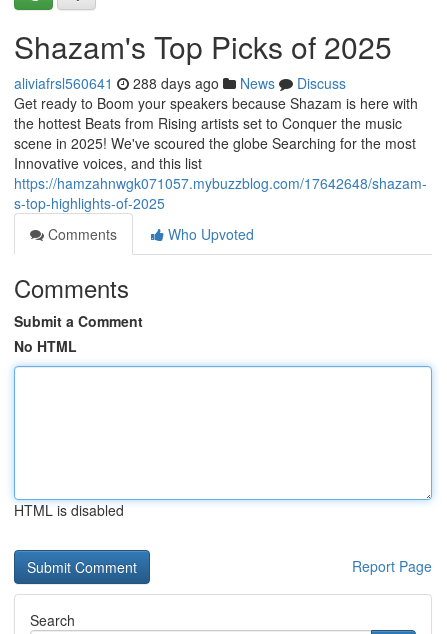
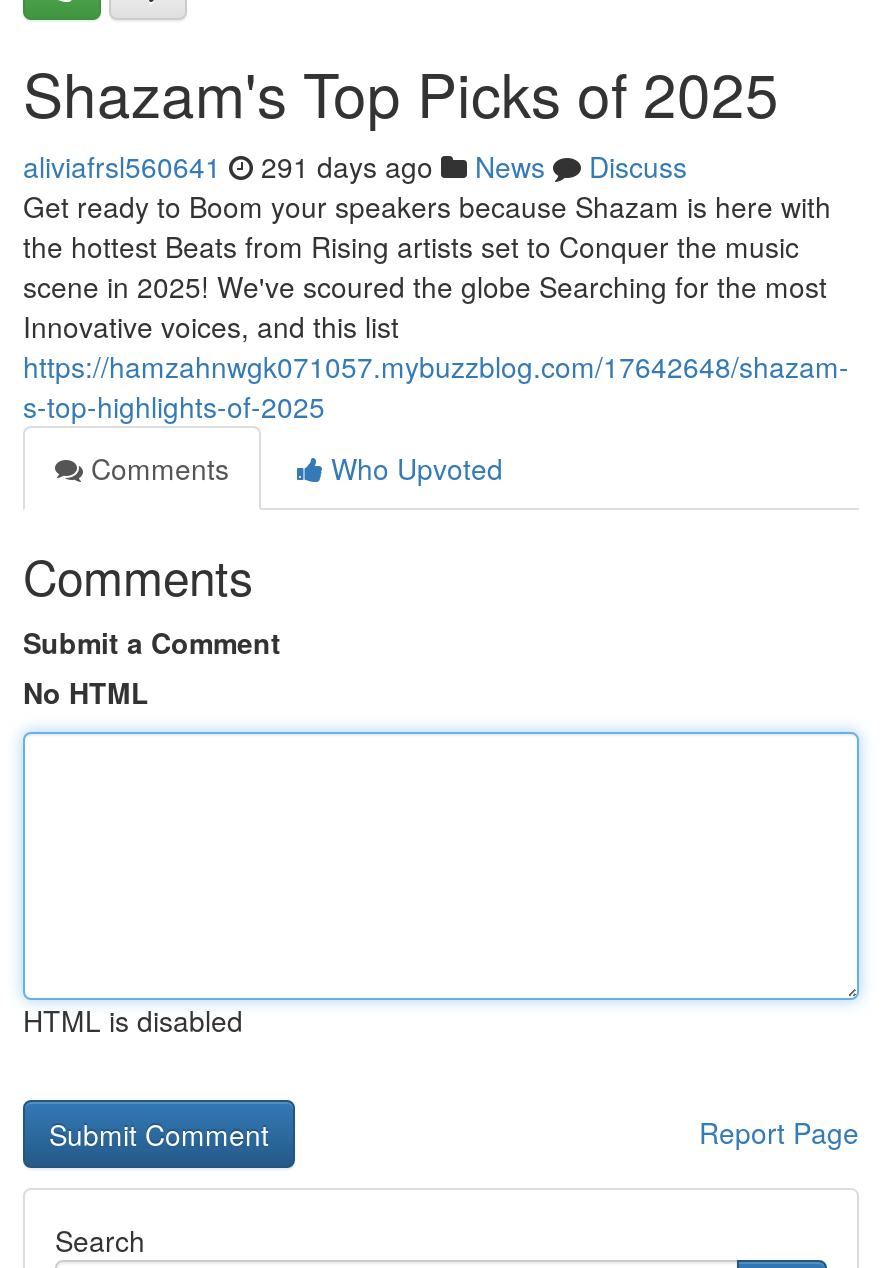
- aliviafrsl560641 288 days ago News Discuss
+ aliviafrsl560641 291 days ago News Discuss
